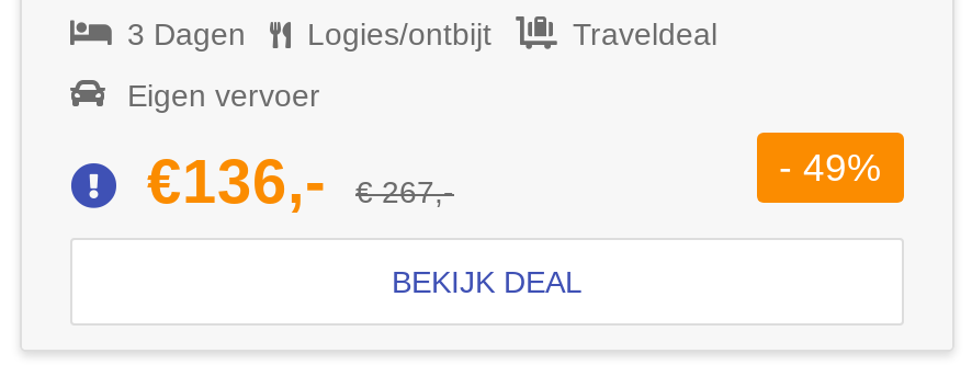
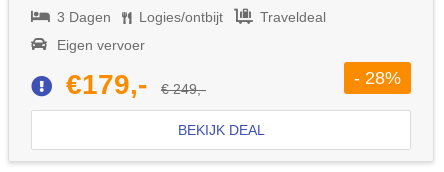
- €136,-
+ €179,-

- - 49%
+ - 28%

- € 267,-
+ € 249,-
